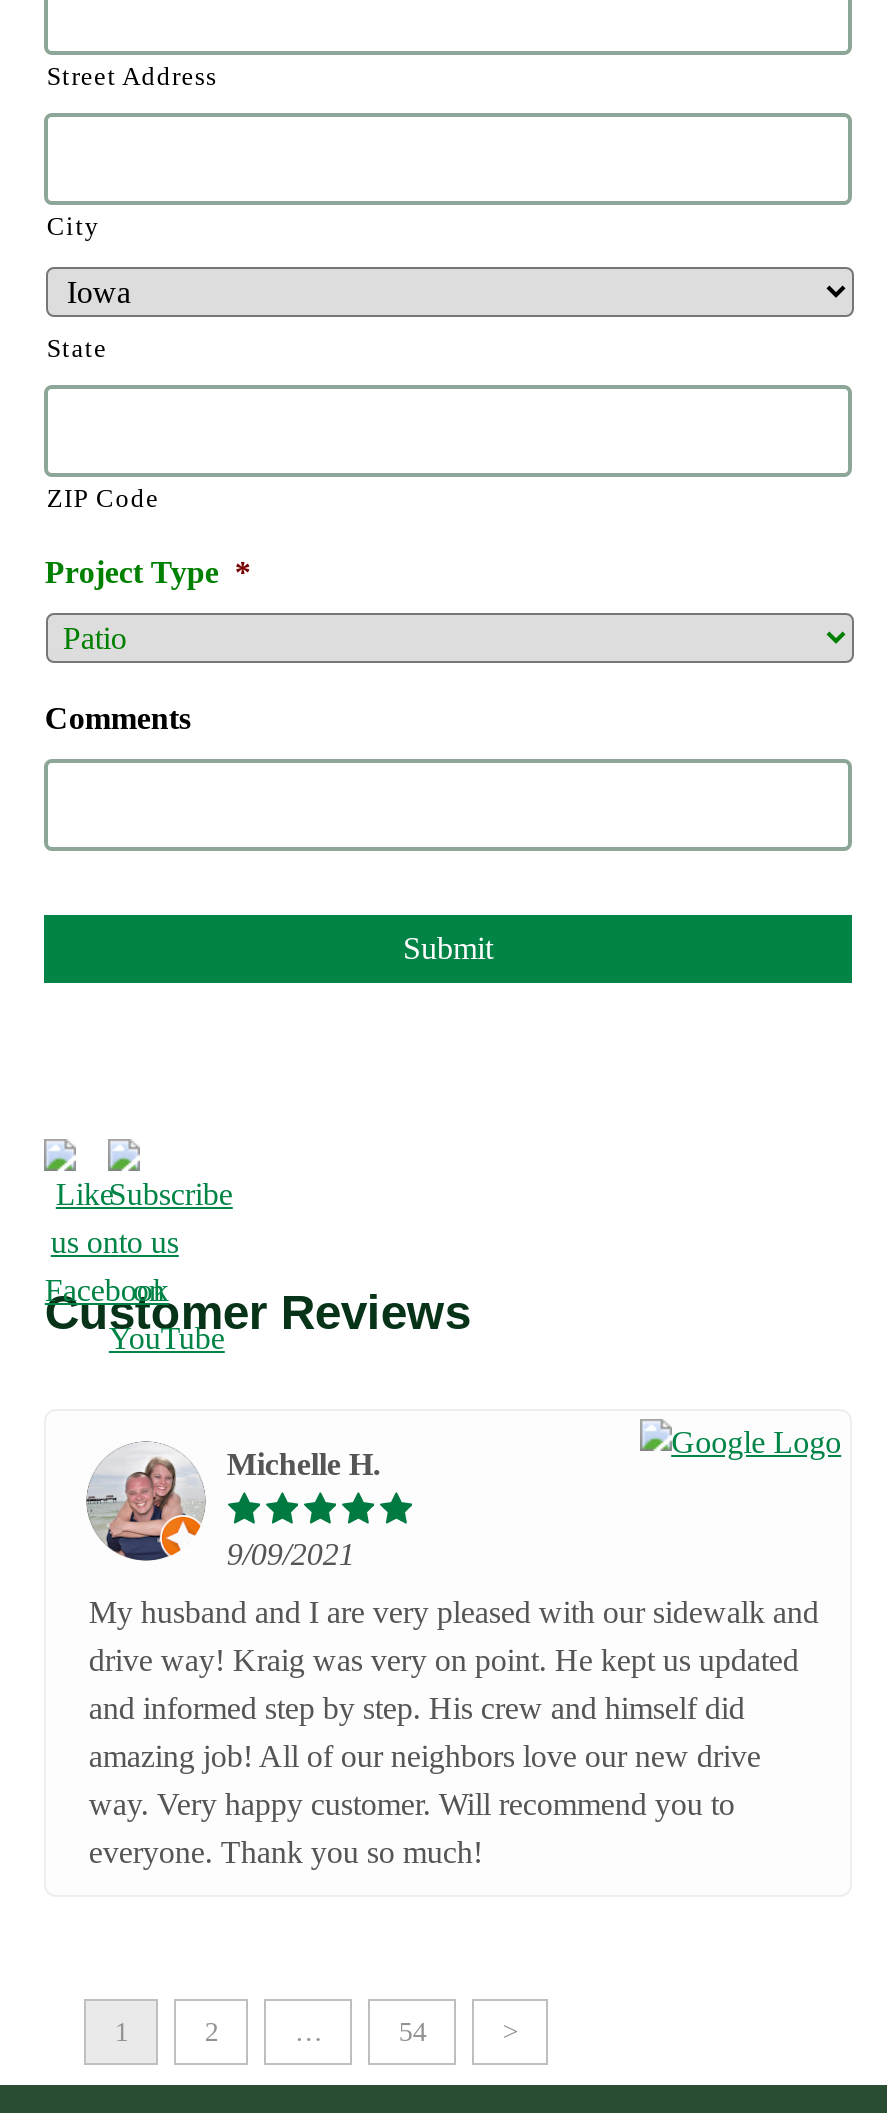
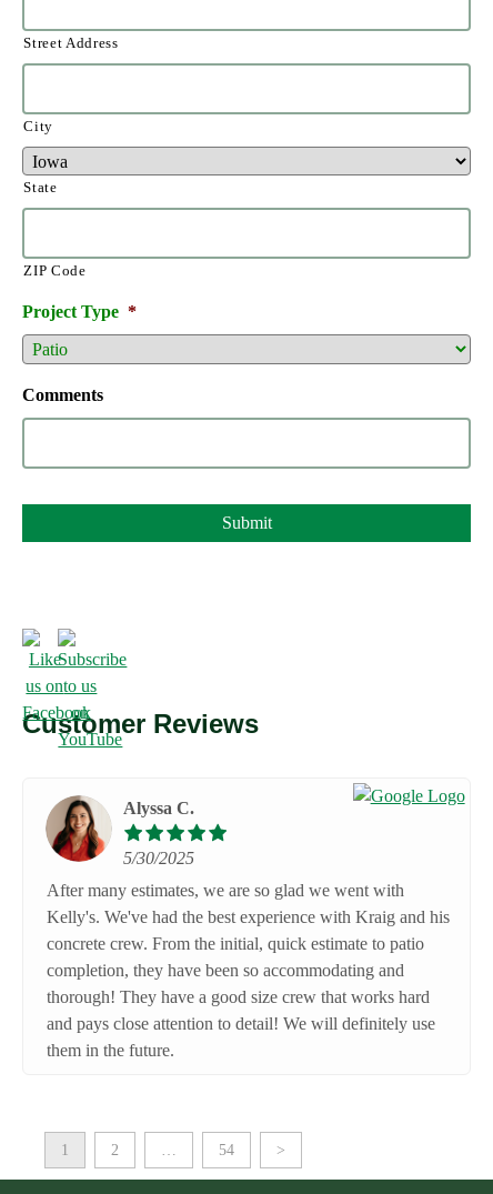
- [image]
- Michelle H.
+ [image]
+ Alyssa C.

- 9/09/2021
+ 5/30/2025

- My husband and I are very pleased with our sidewalk and
- drive way! Kraig was very on point. He kept us updated
- and informed step by step. His crew and himself did
- amazing job! All of our neighbors love our new drive
- way. Very happy customer. Will recommend you to
- everyone. Thank you so much!
+ After many estimates, we are so glad we went with
+ Kelly's. We've had the best experience with Kraig and his
+ concrete crew. From the initial, quick estimate to patio
+ completion, they have been so accommodating and
+ thorough! They have a good size crew that works hard
+ and pays close attention to detail! We will definitely use
+ them in the future.
